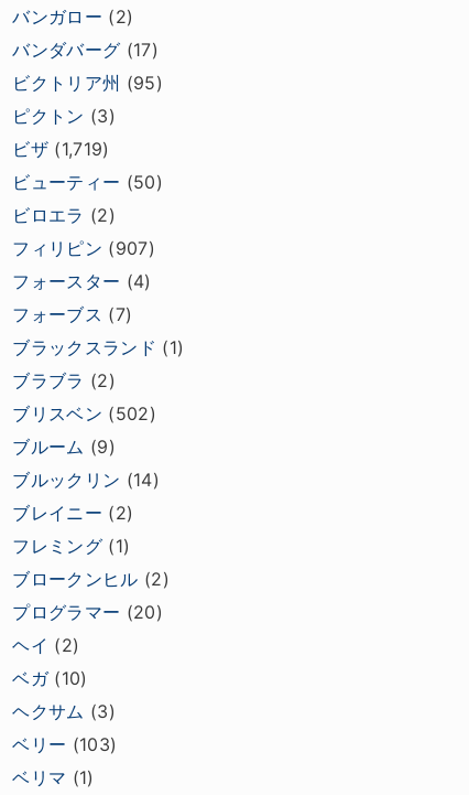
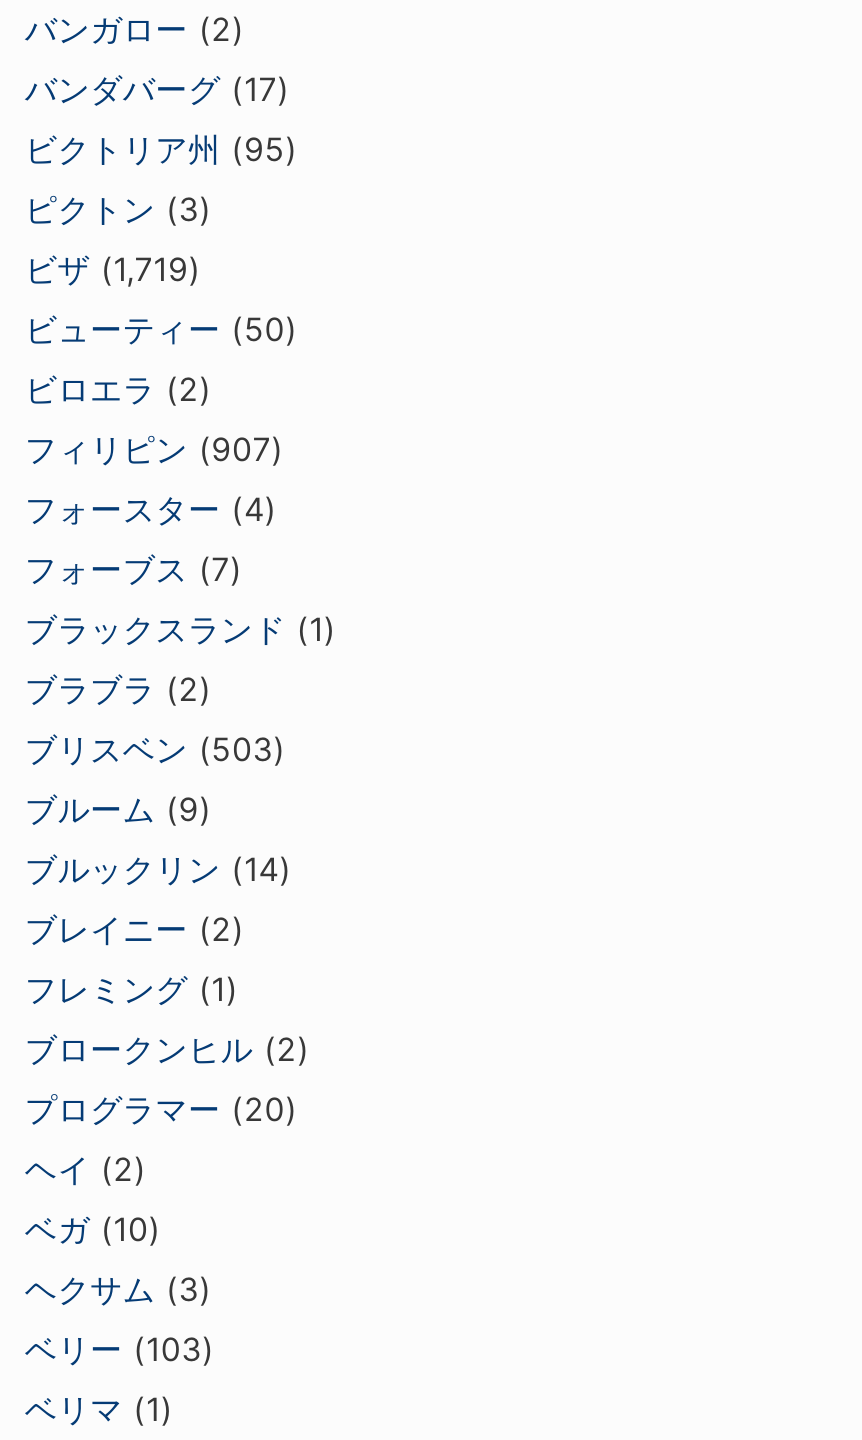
- ブリスベン(502)
+ ブリスベン(503)
